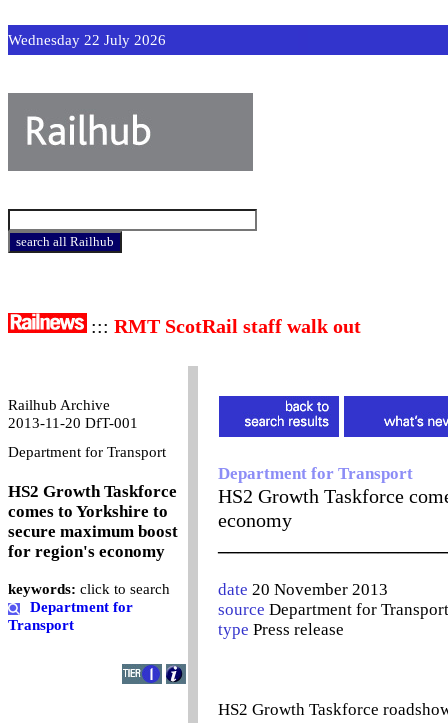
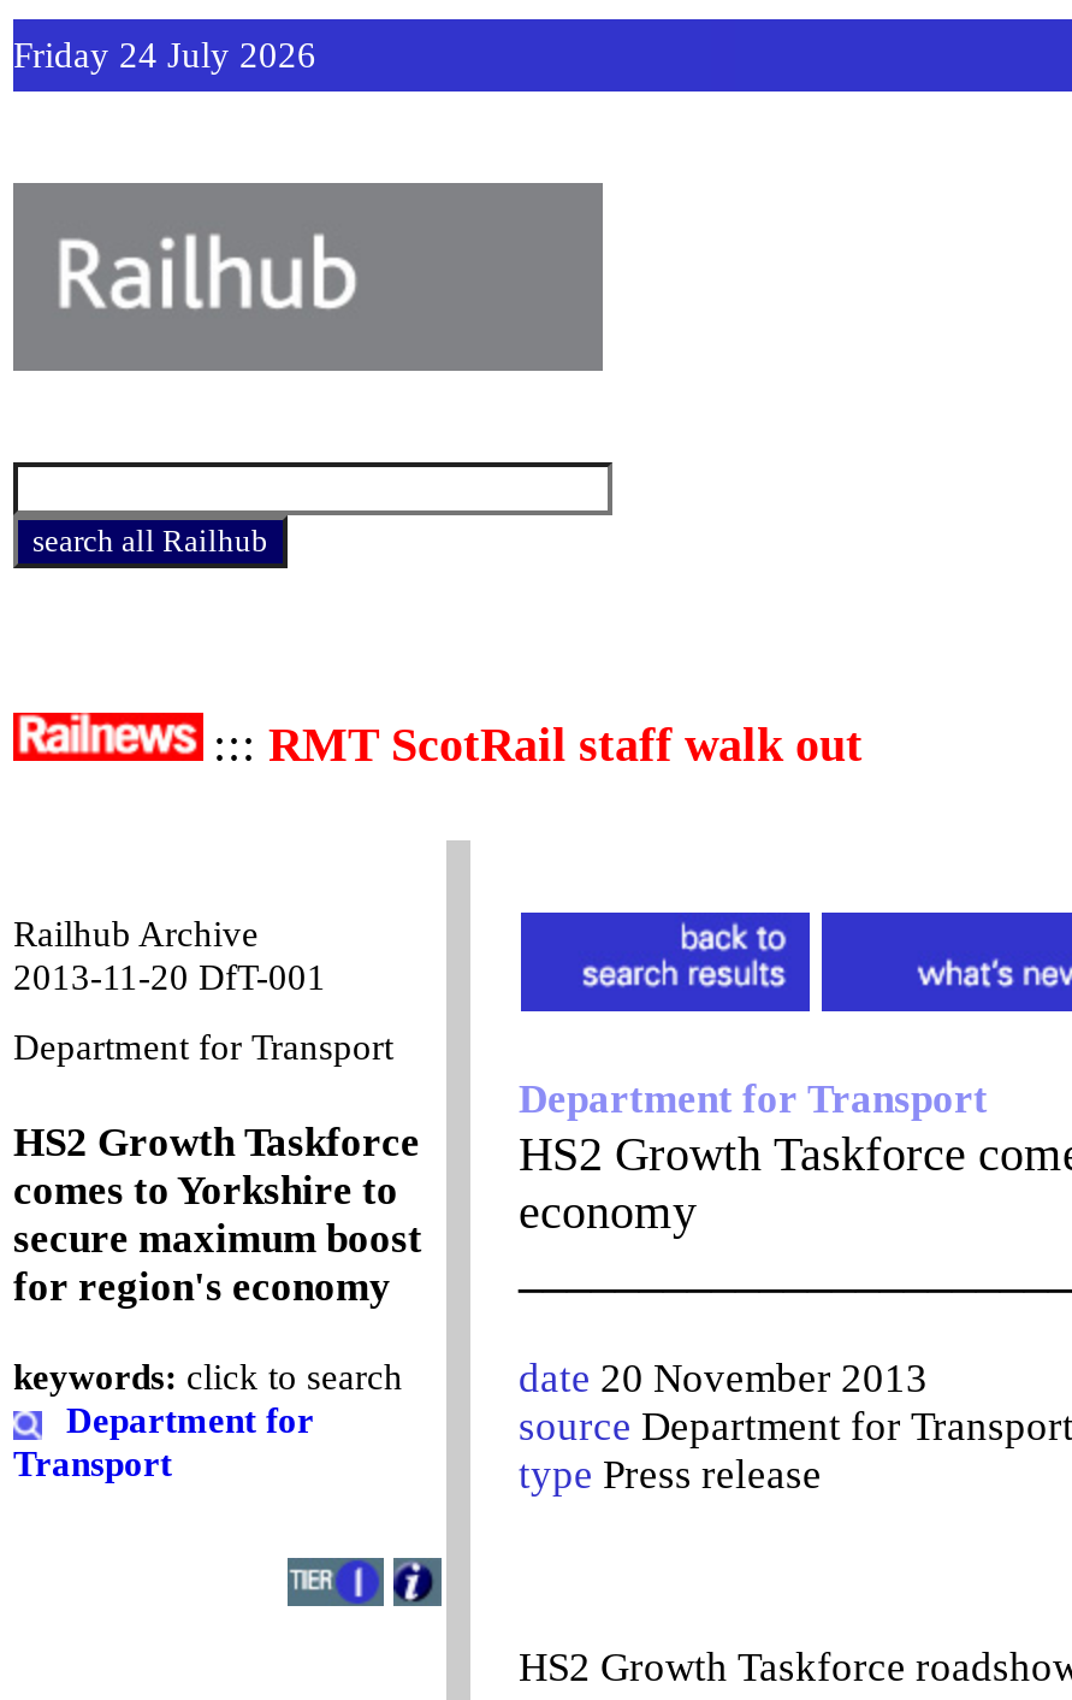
- Wednesday 22 July 2026
+ Friday 24 July 2026
